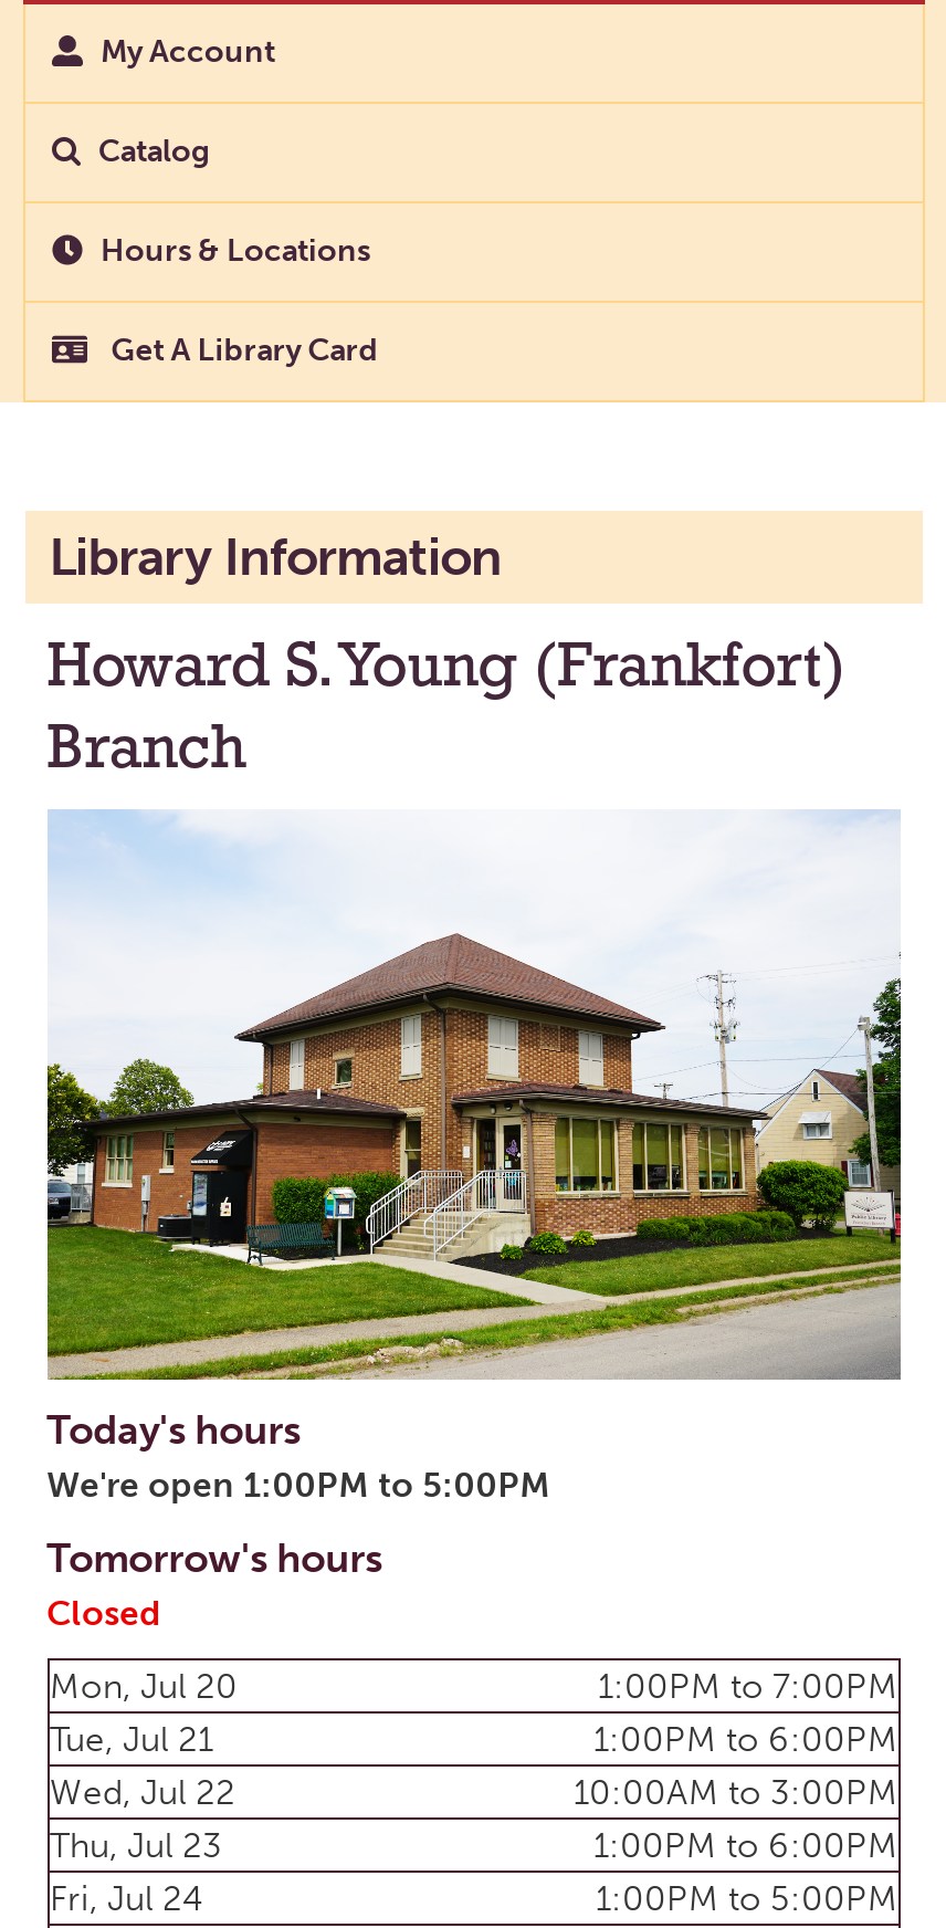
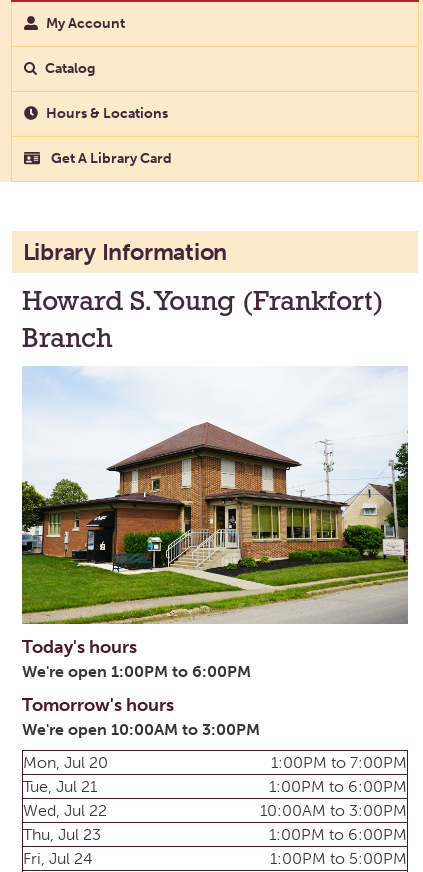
- We're open 1:00PM to 5:00PM
+ We're open 1:00PM to 6:00PM

- Closed
+ We're open 10:00AM to 3:00PM
